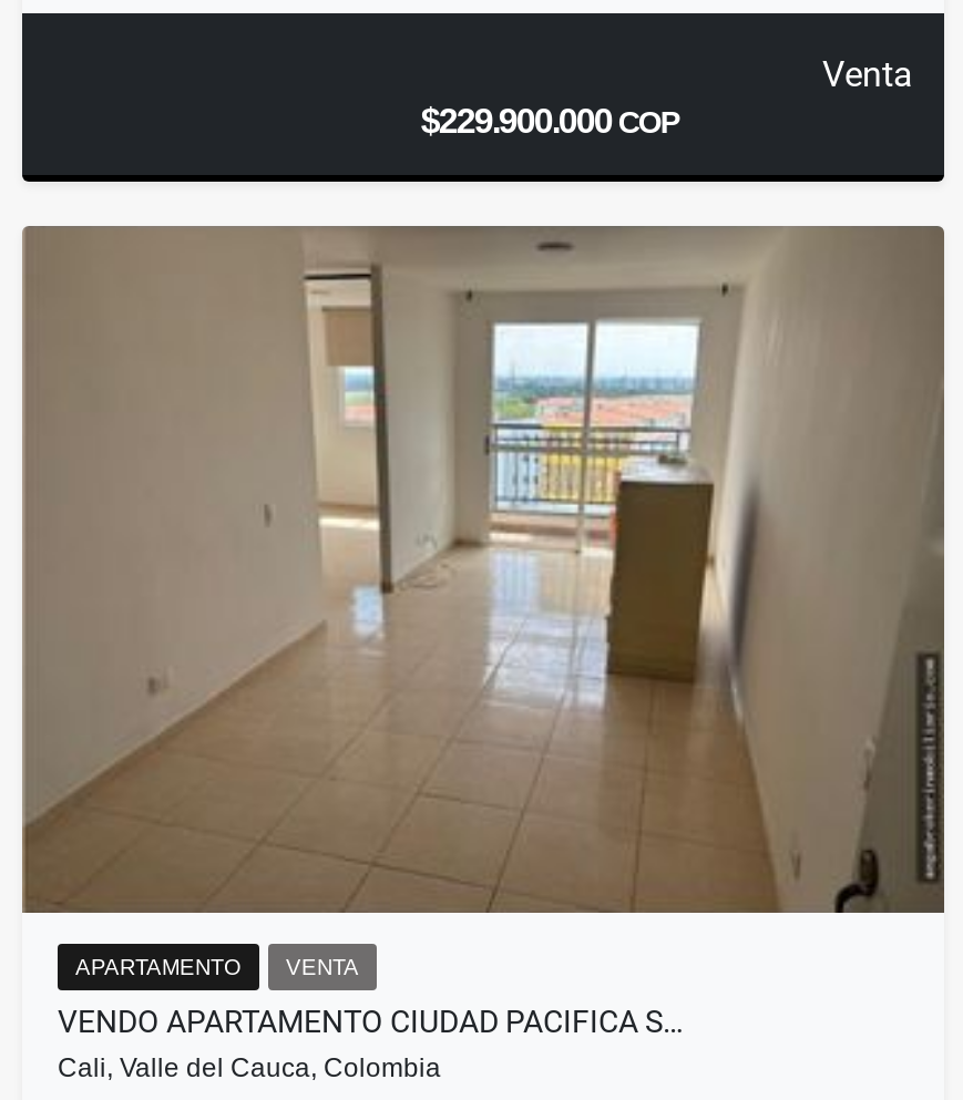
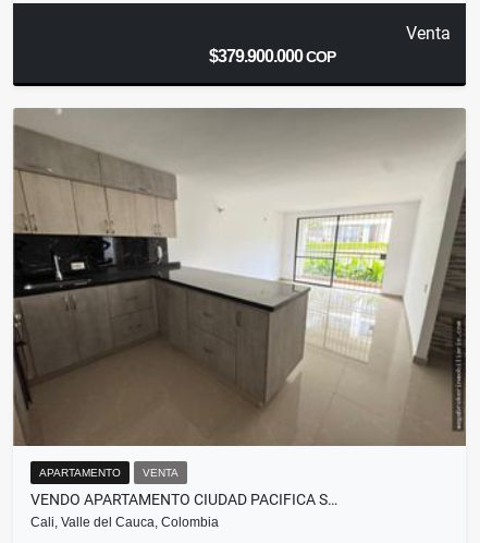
- $229.900.000 COP
+ $379.900.000 COP

- [image]
+ [image]
